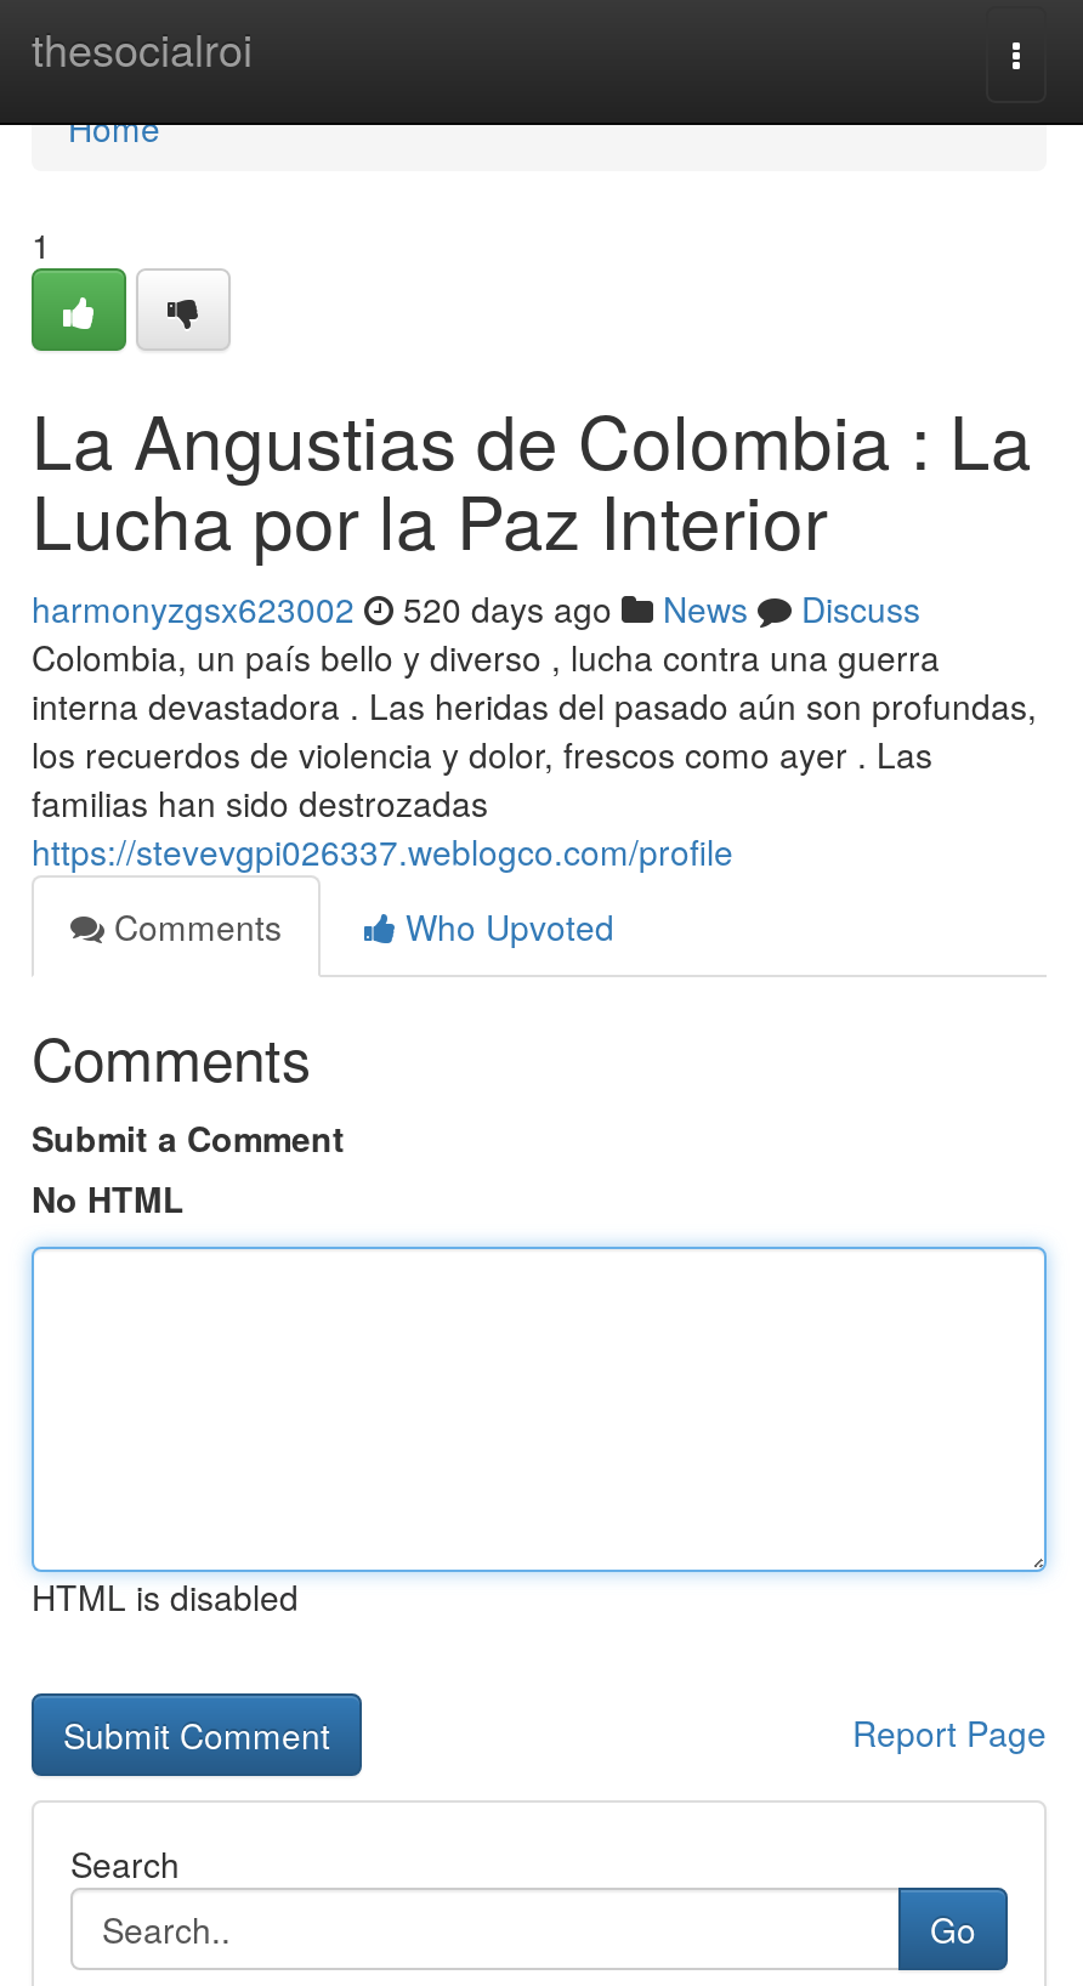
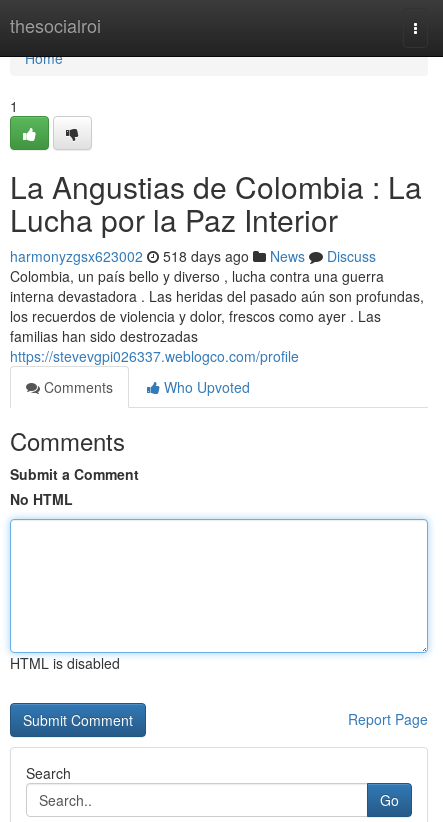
- harmonyzgsx623002 520 days ago News Discuss
+ harmonyzgsx623002 518 days ago News Discuss
